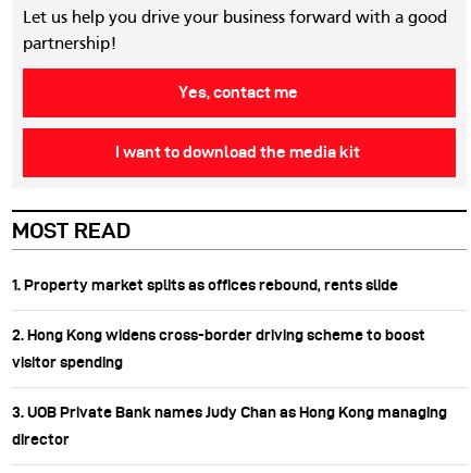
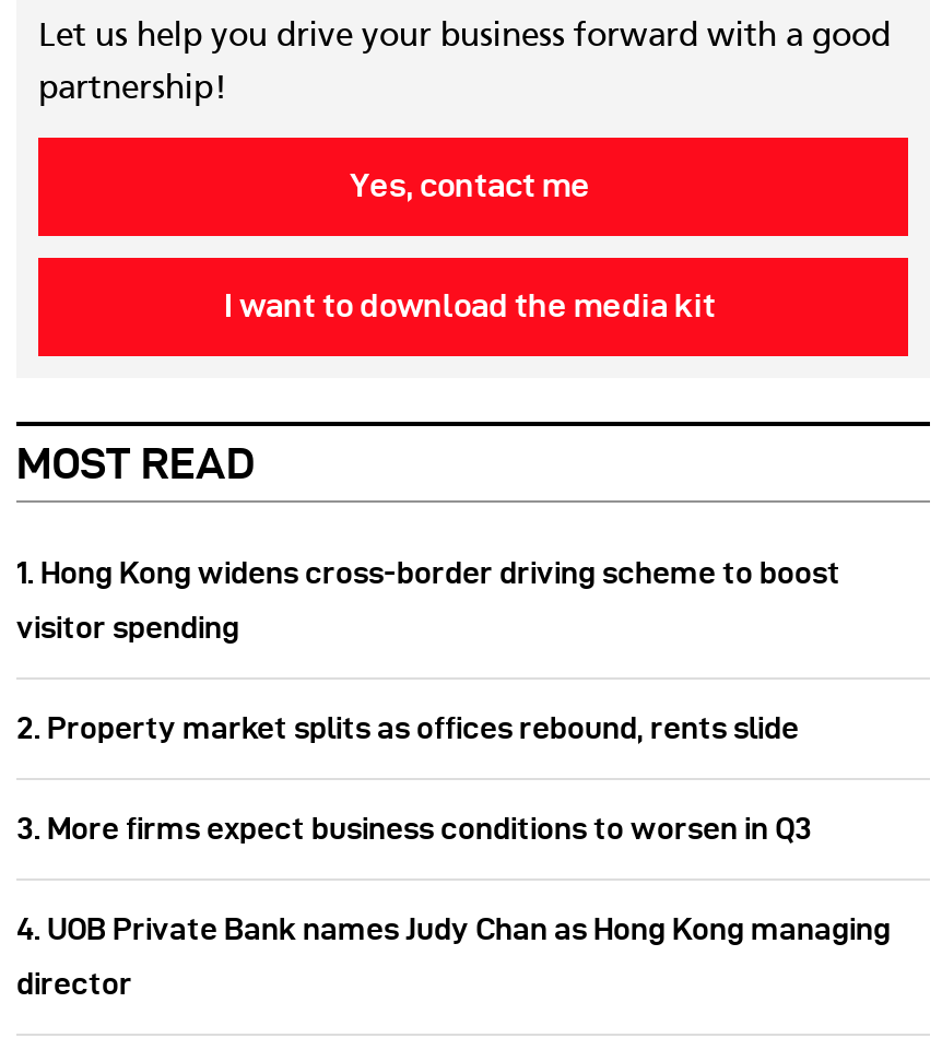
- 1. Property market splits as offices rebound, rents slide
- 2. Hong Kong widens cross-border driving scheme to boost
+ 1. Hong Kong widens cross-border driving scheme to boost

moved up: visitor spending

- 3. UOB Private Bank names Judy Chan as Hong Kong managing
+ 2. Property market splits as offices rebound, rents slide
+ 3. More firms expect business conditions to worsen in Q3
+ 4. UOB Private Bank names Judy Chan as Hong Kong managing
